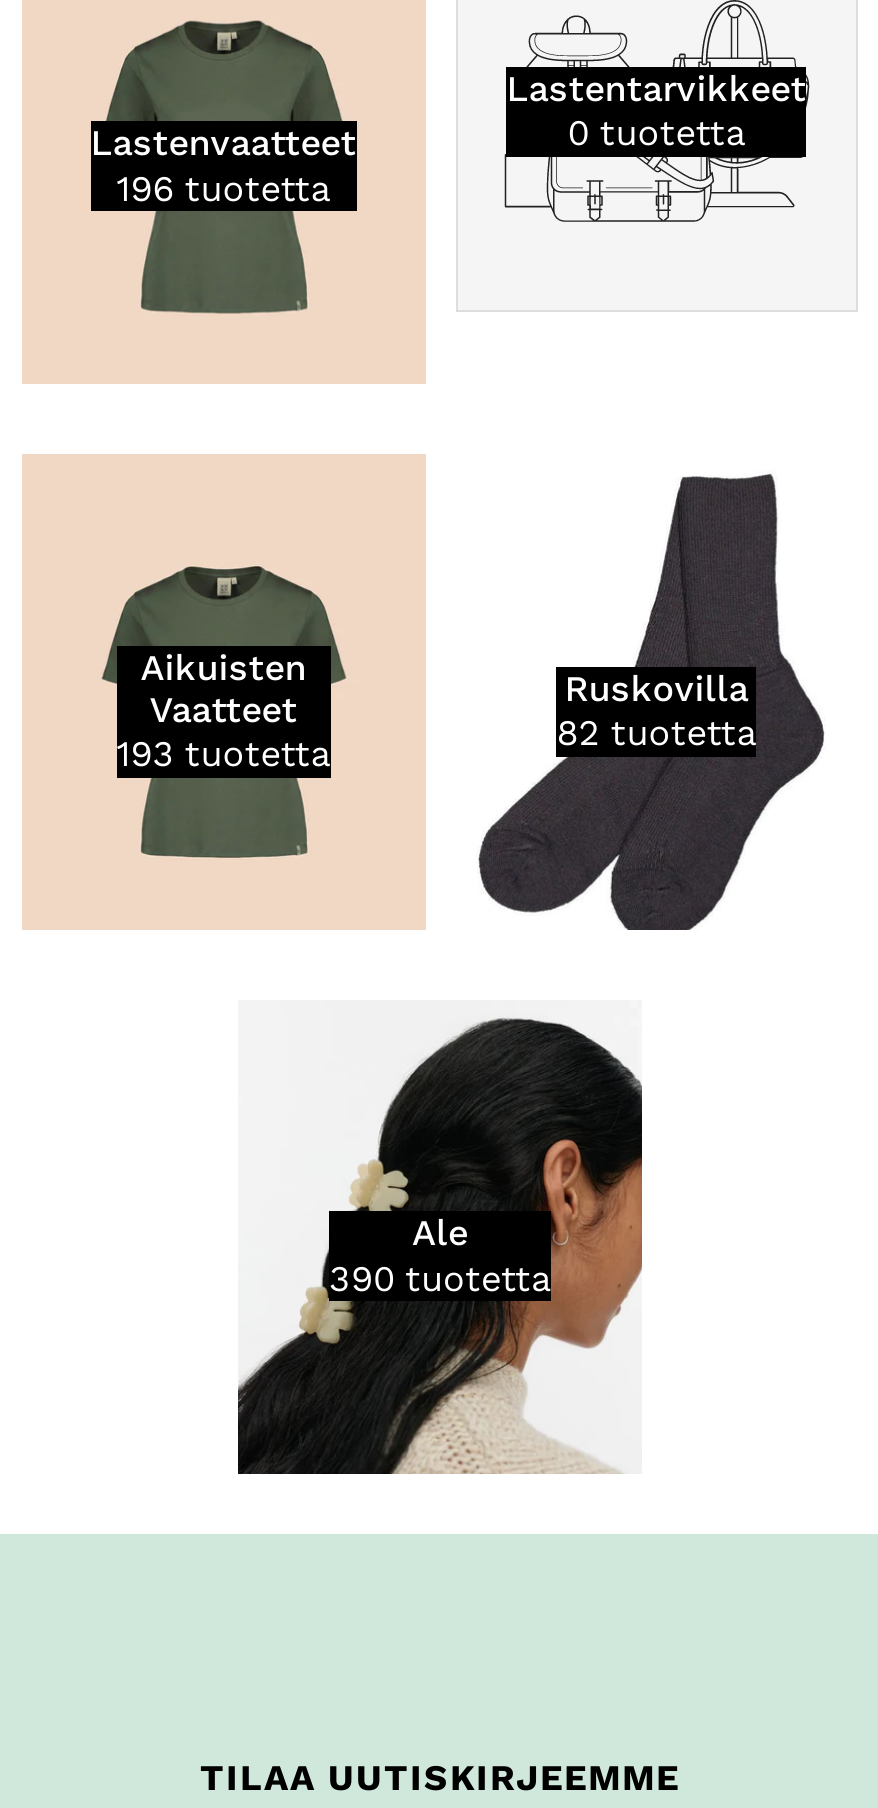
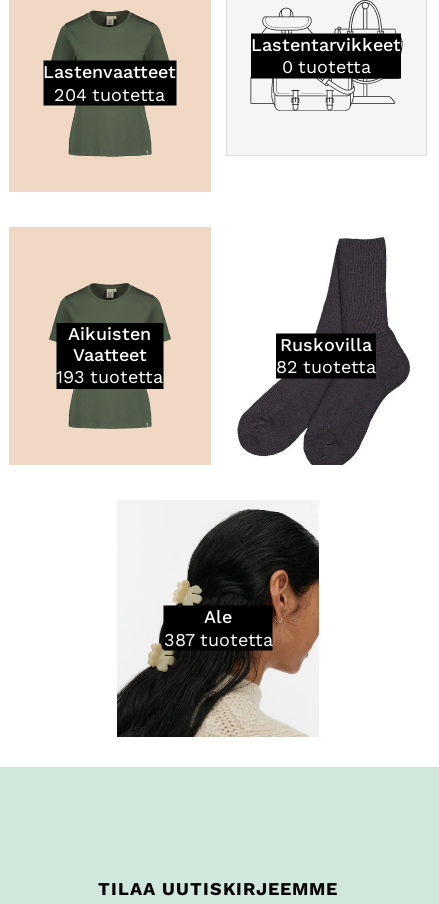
- 196 tuotetta
+ 204 tuotetta

- 390 tuotetta
+ 387 tuotetta
